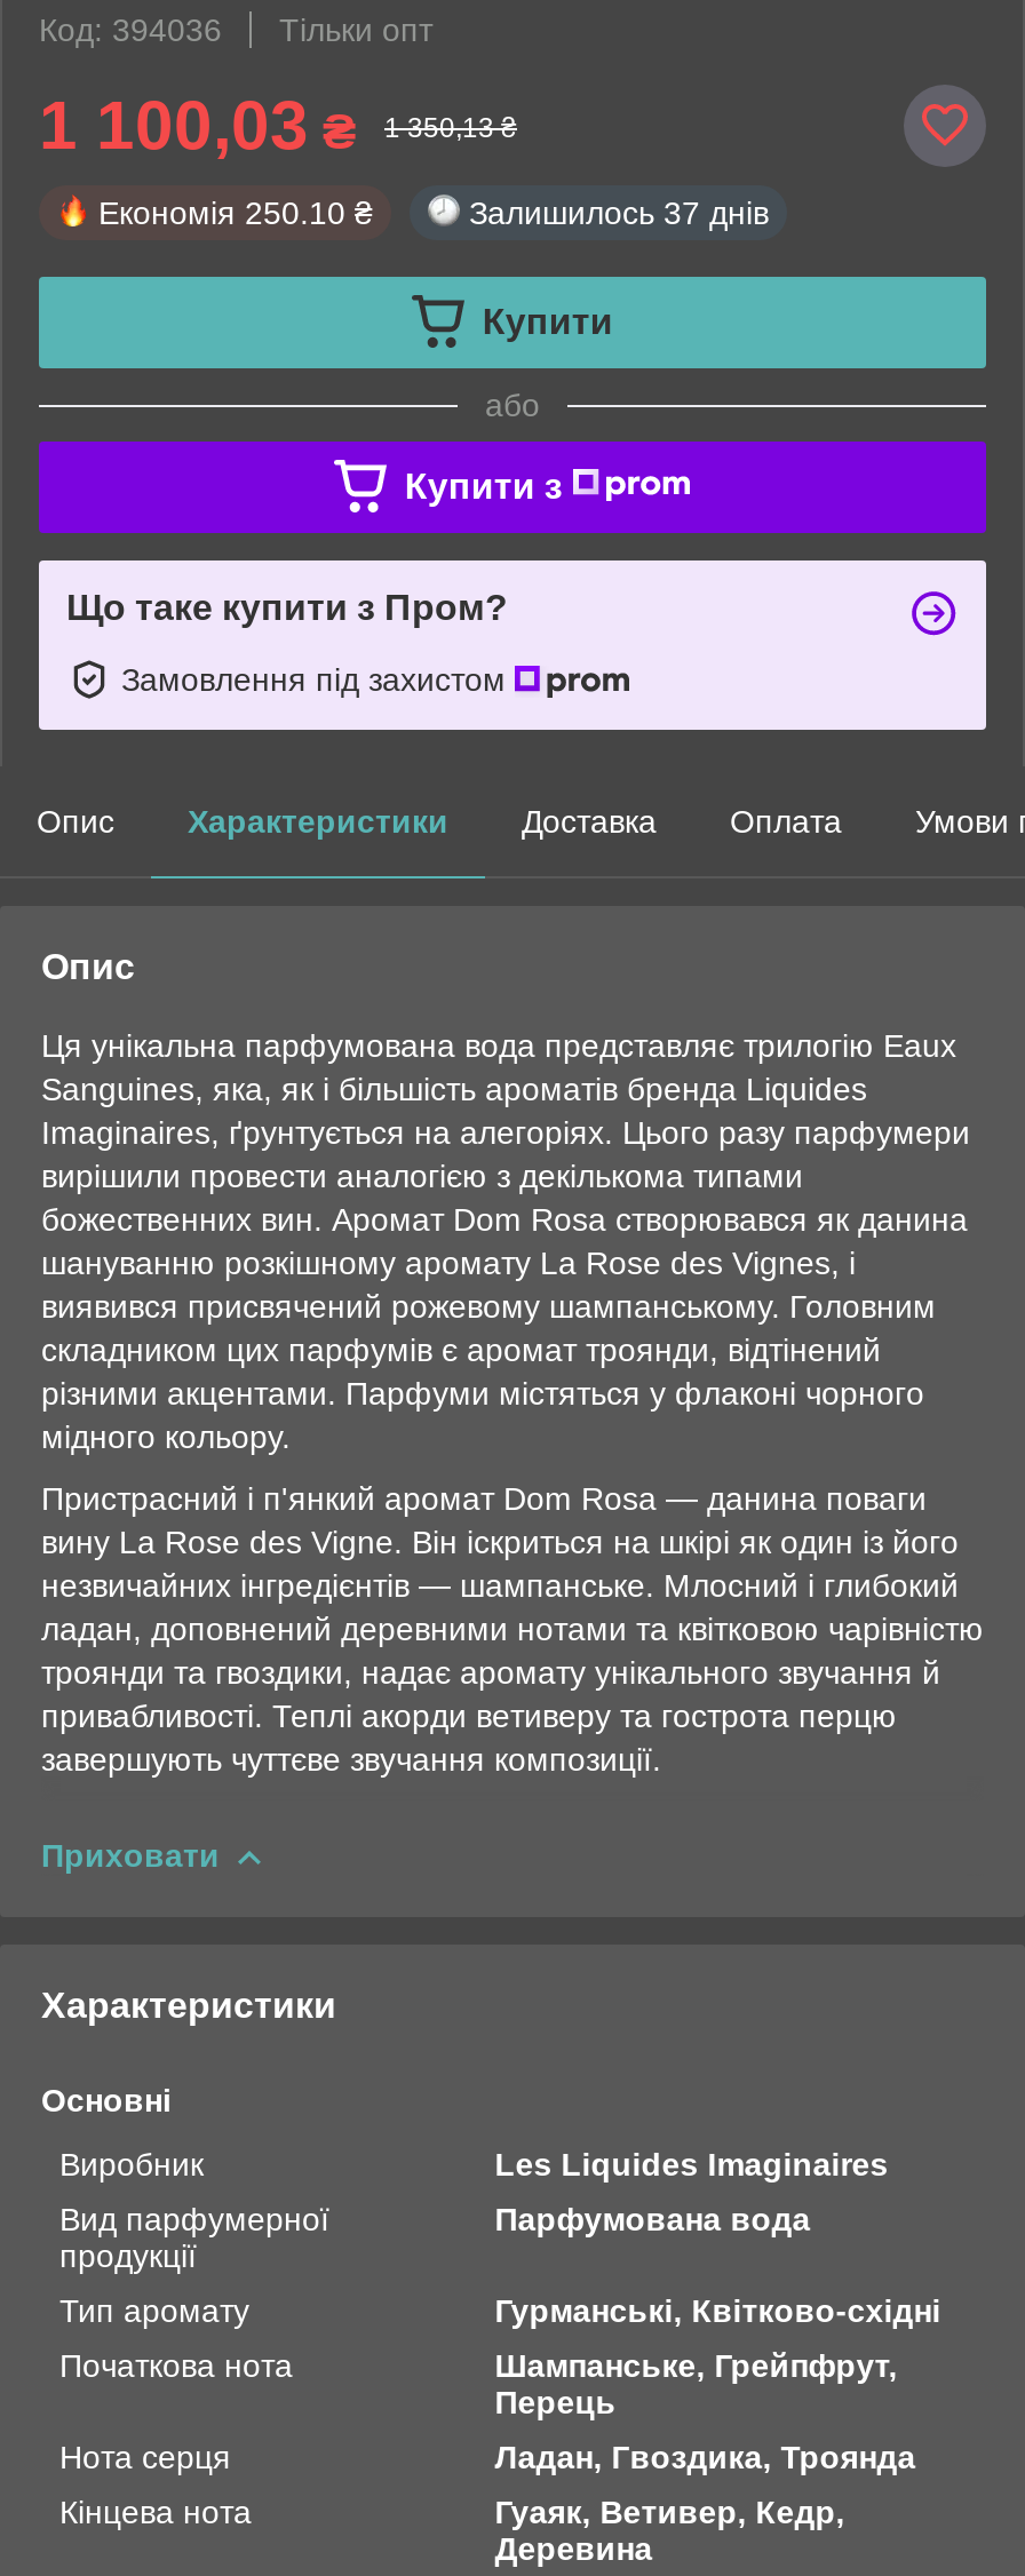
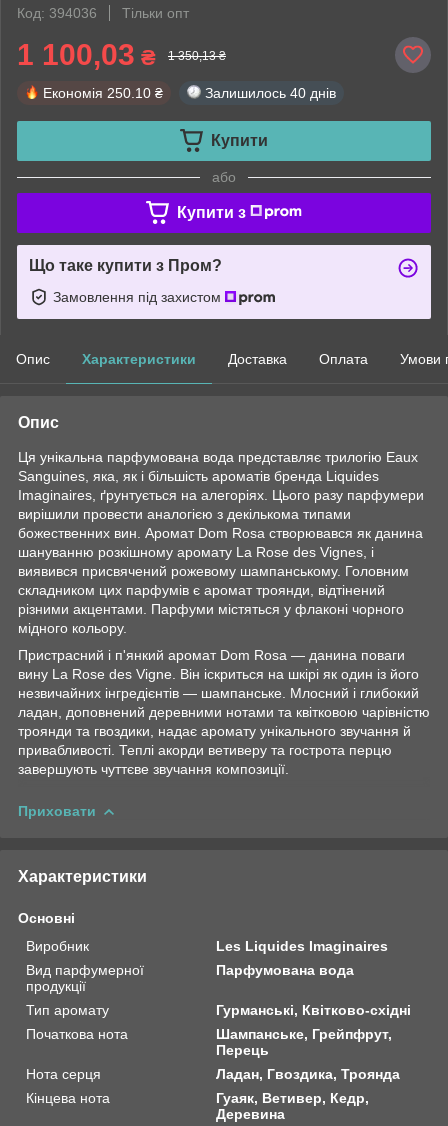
- Залишилось 37 днів
+ Залишилось 40 днів
